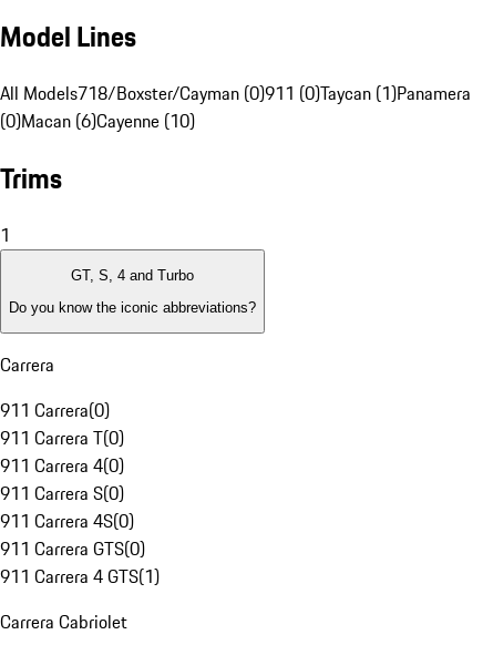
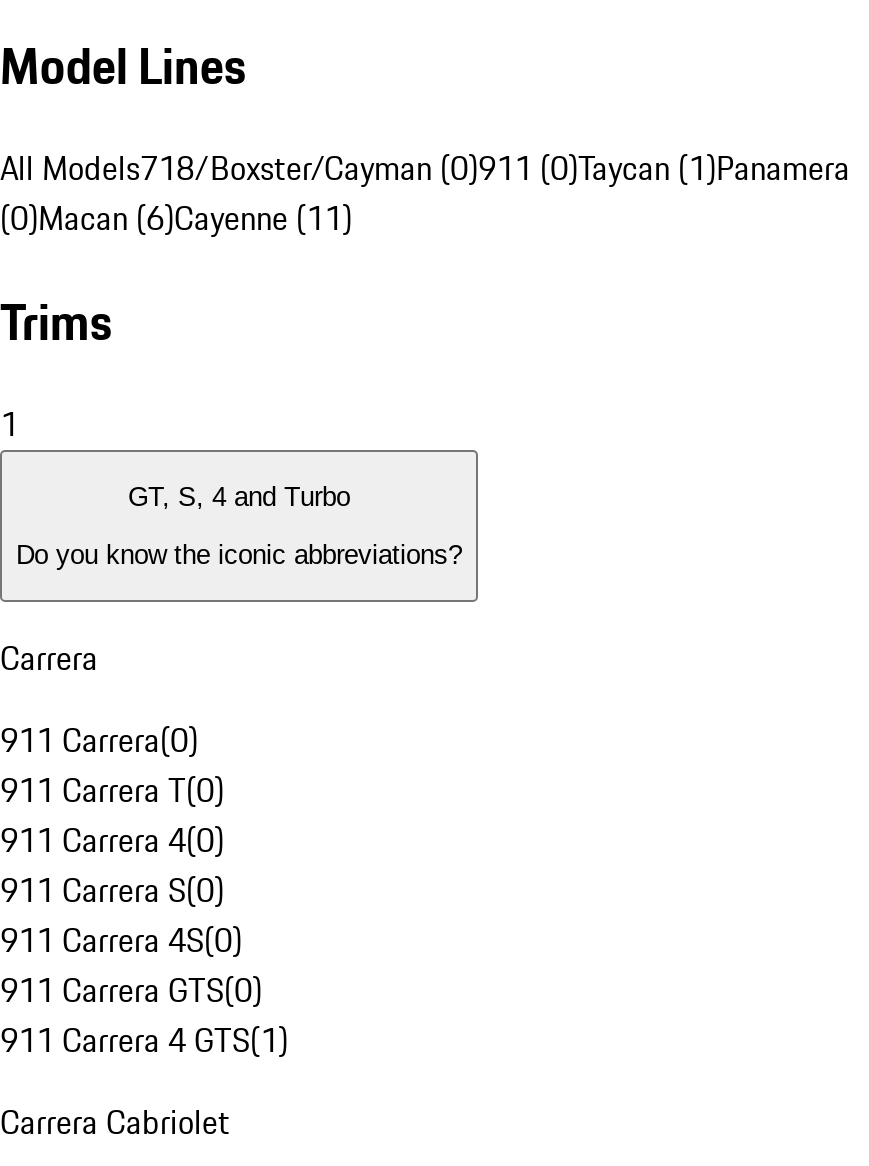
- (0)Macan (6)Cayenne (10)
+ (0)Macan (6)Cayenne (11)
